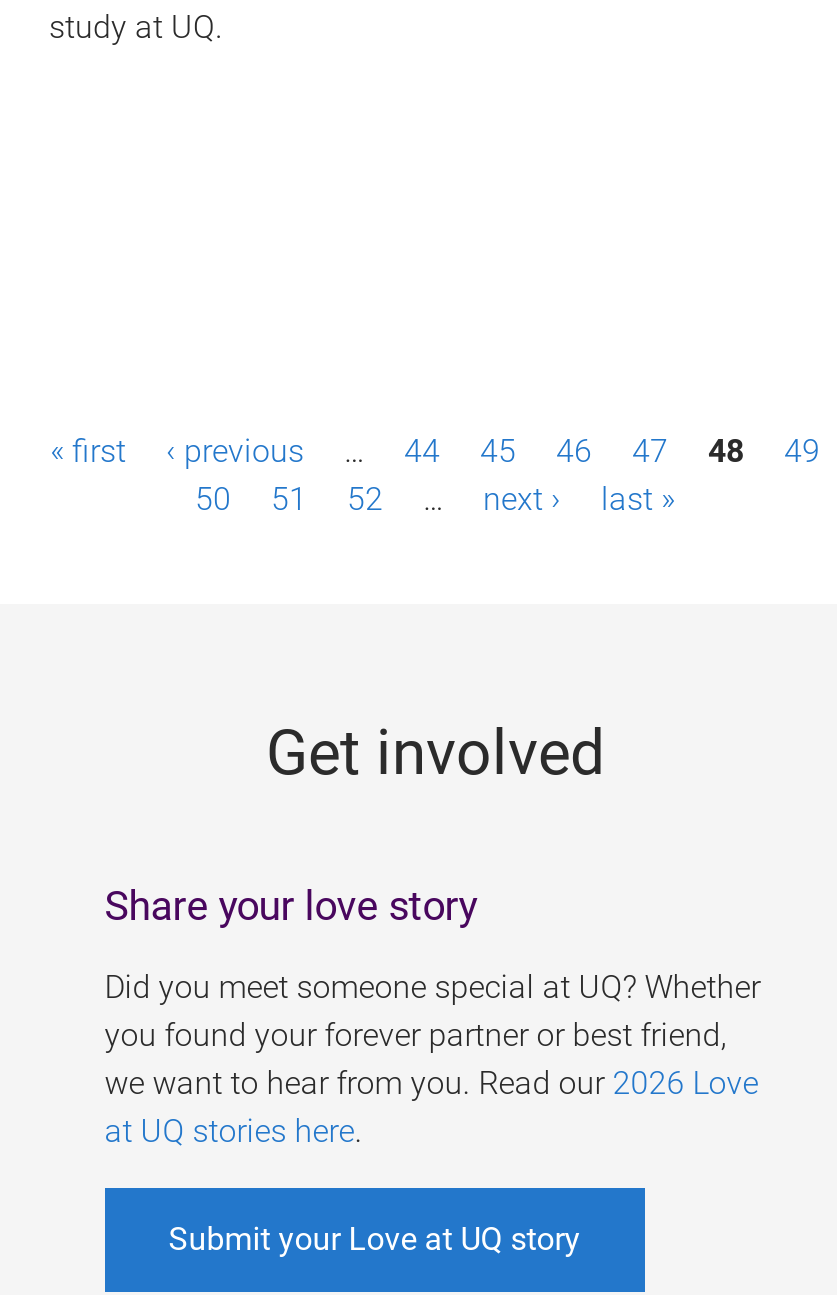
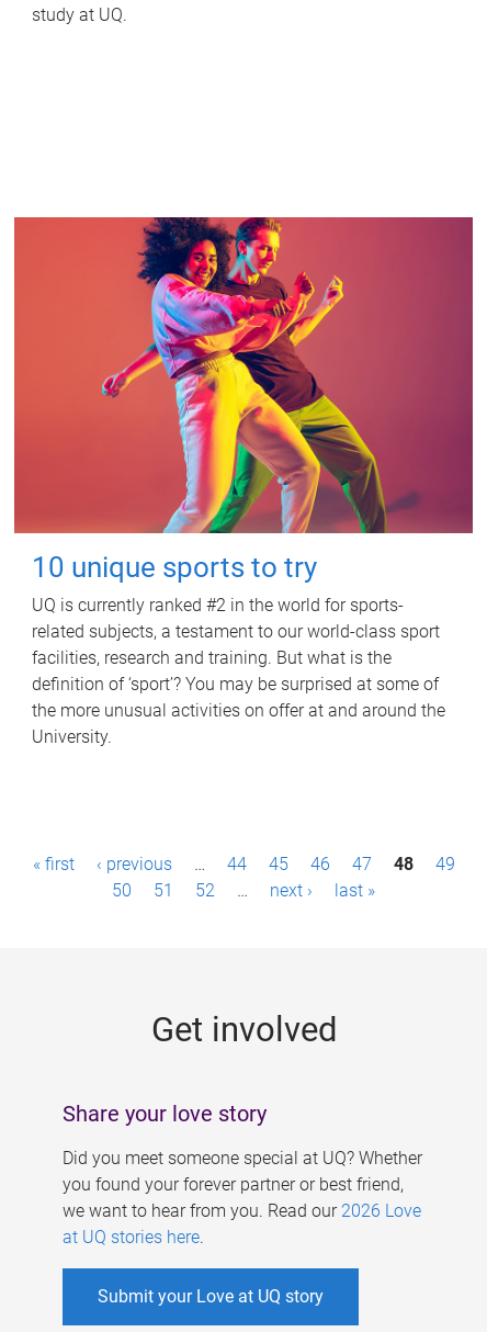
+ [image]
+ 10 unique sports to try
+ UQ is currently ranked #2 in the world for sports-
+ related subjects, a testament to our world-class sport
+ facilities, research and training. But what is the
+ definition of ‘sport’? You may be surprised at some of
+ the more unusual activities on offer at and around the
+ University.
